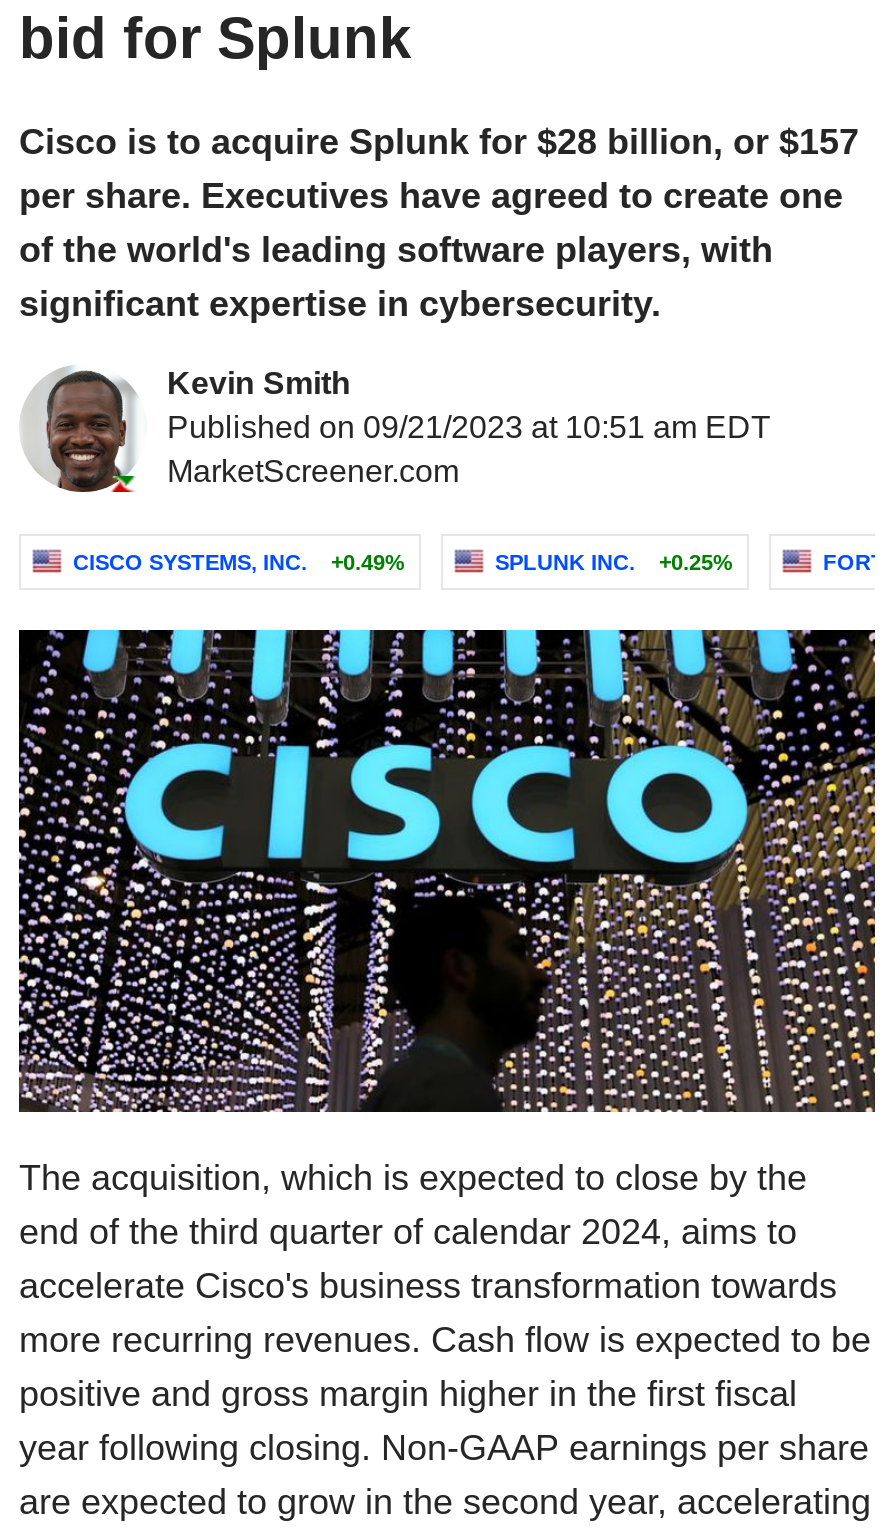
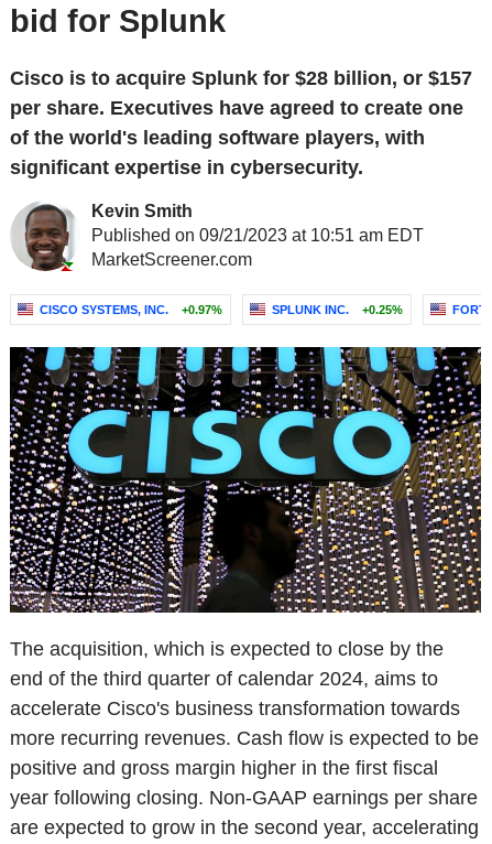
- CISCO SYSTEMS, INC. +0.49%
+ CISCO SYSTEMS, INC. +0.97%
